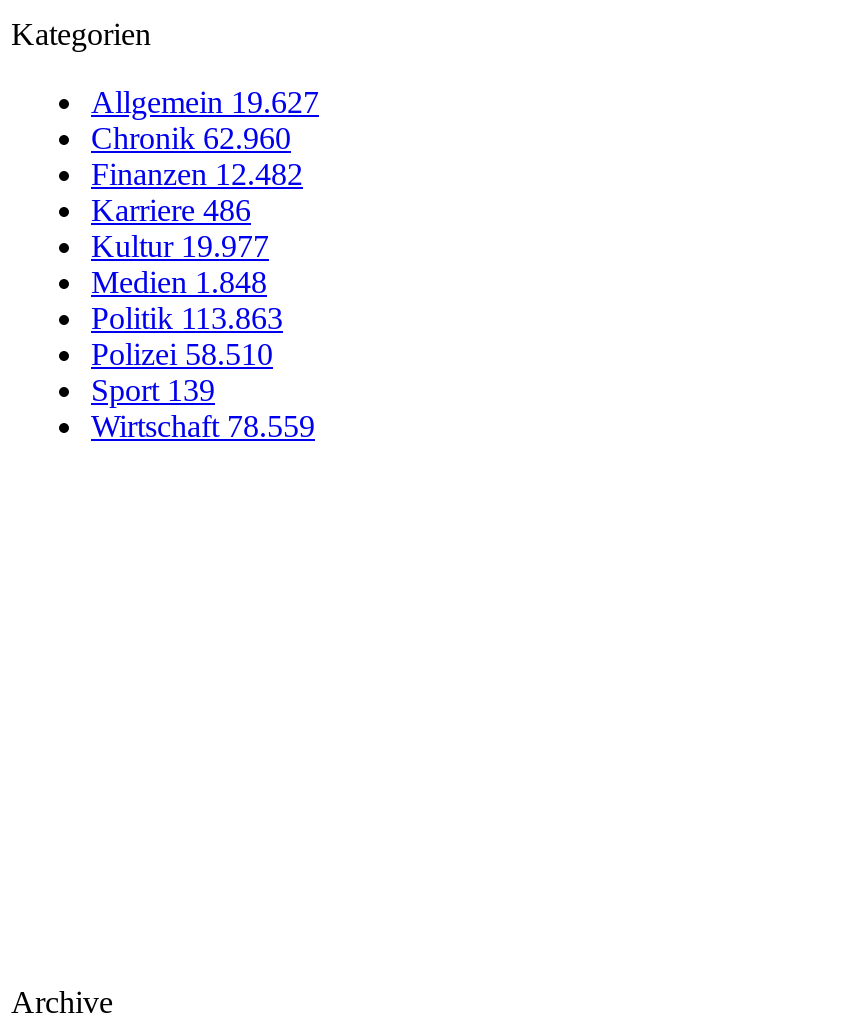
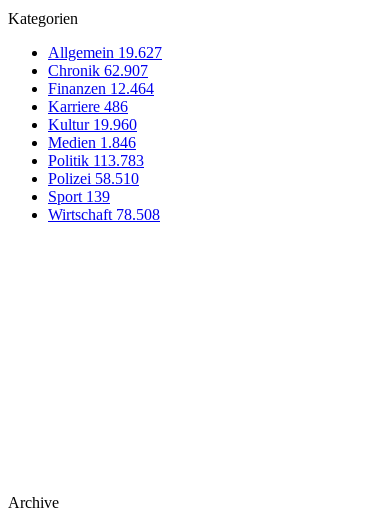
- Chronik 62.960
+ Chronik 62.907

- Finanzen 12.482
+ Finanzen 12.464

- Kultur 19.977
+ Kultur 19.960

- Medien 1.848
+ Medien 1.846

- Politik 113.863
+ Politik 113.783

- Wirtschaft 78.559
+ Wirtschaft 78.508
